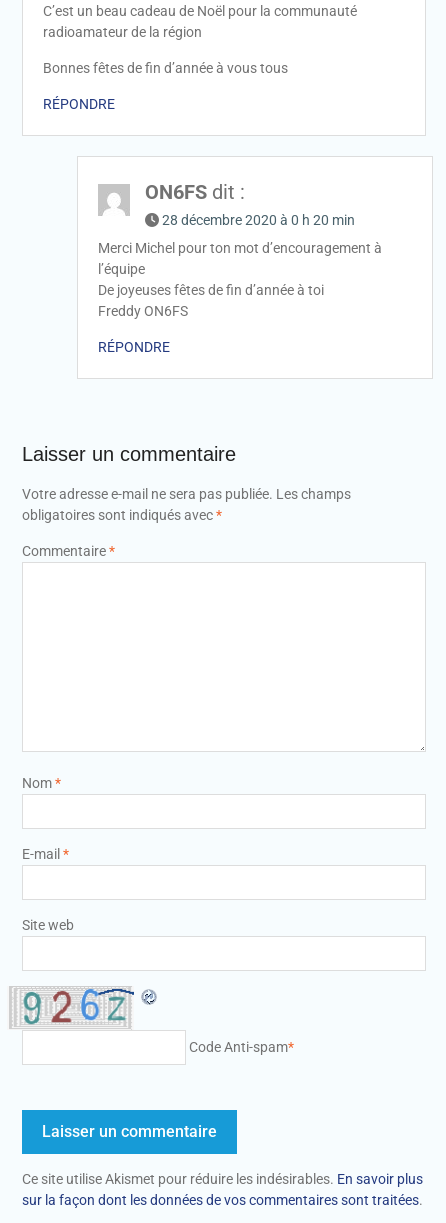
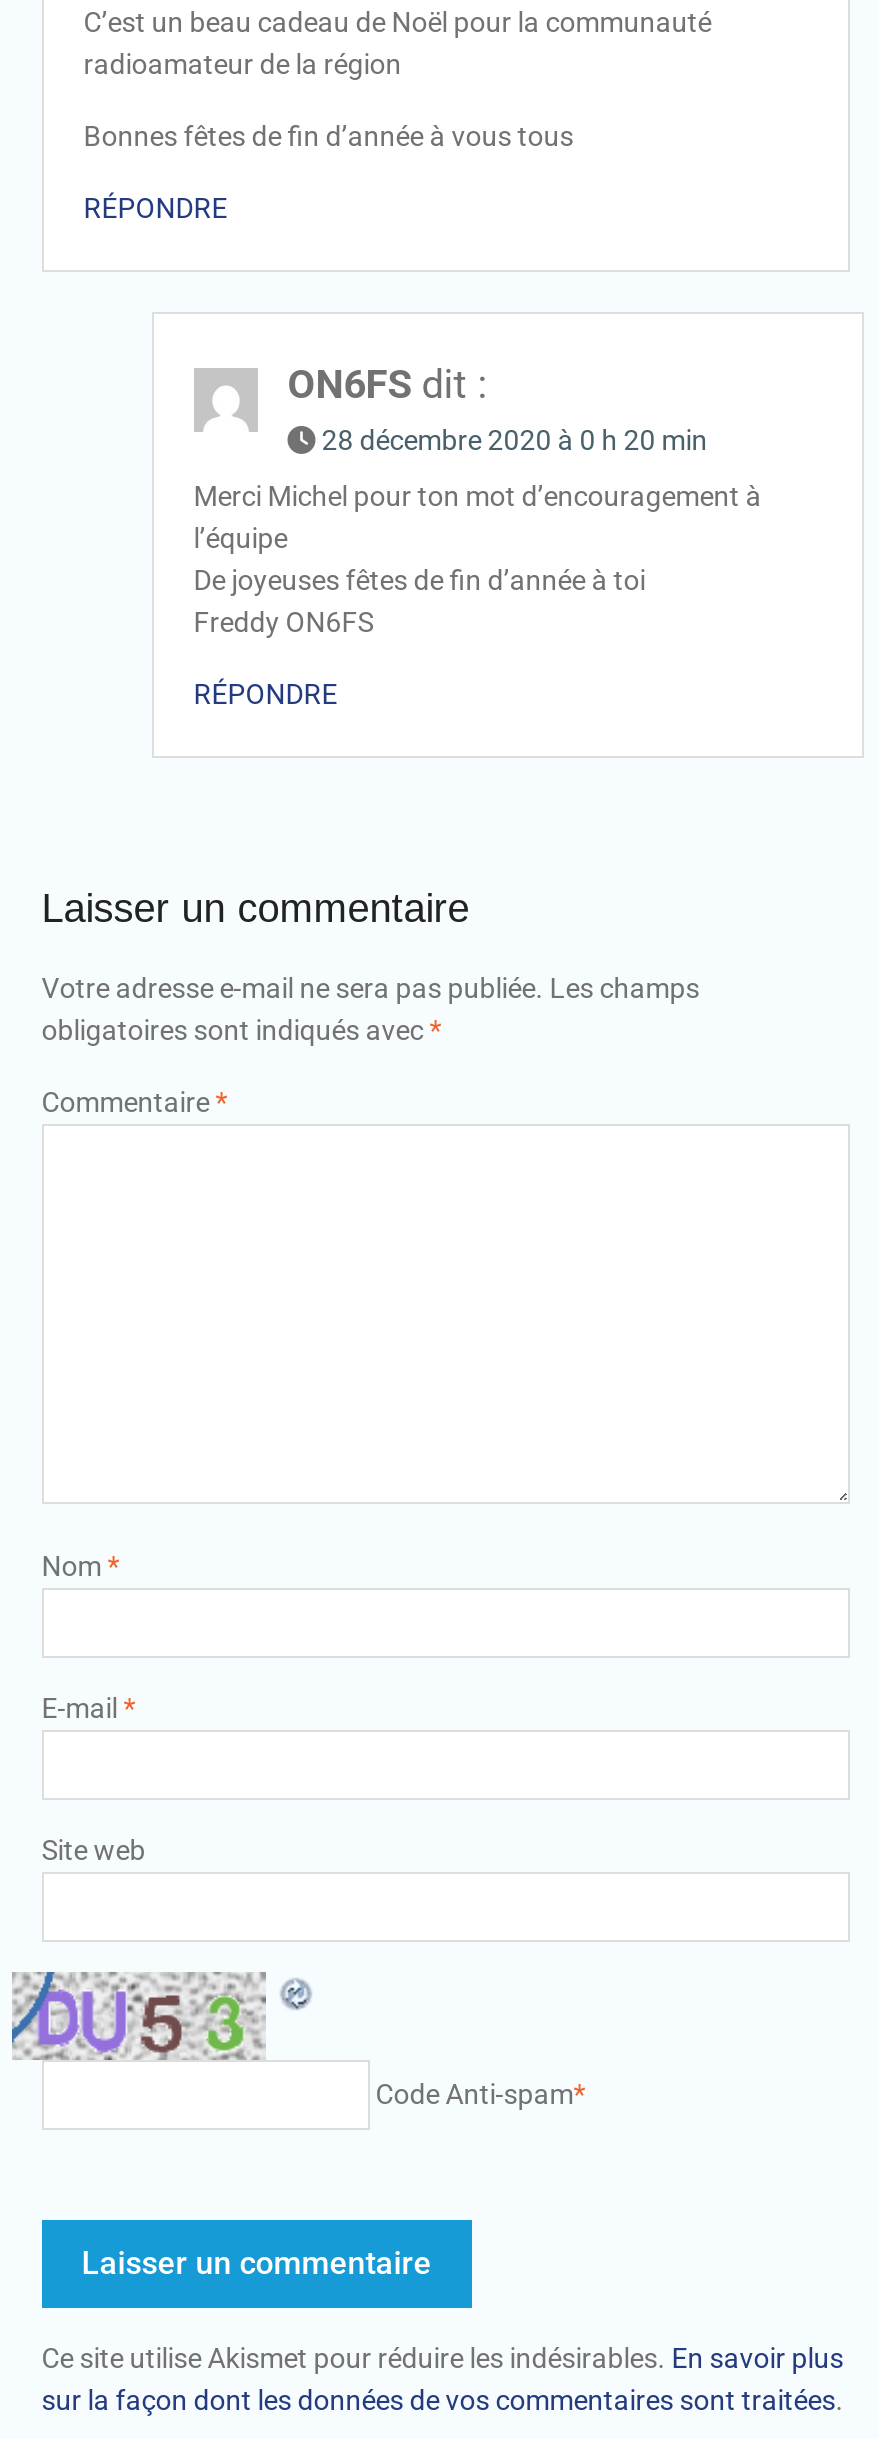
- [image]
+ [image]
